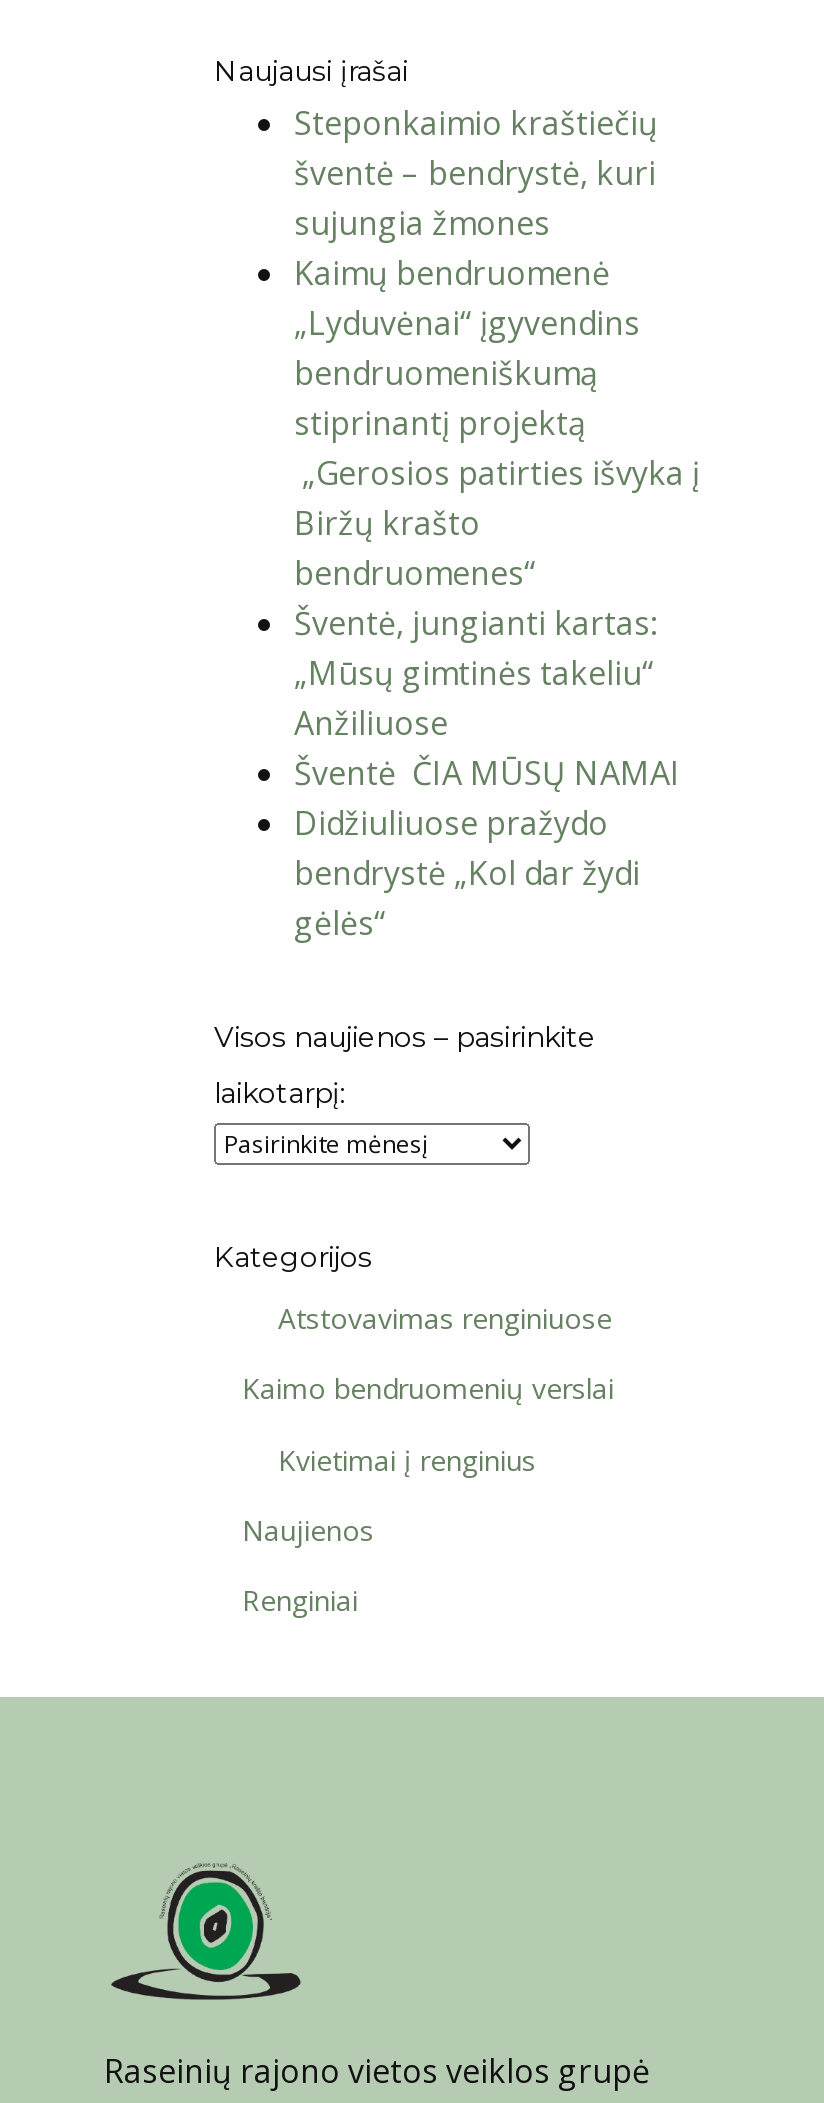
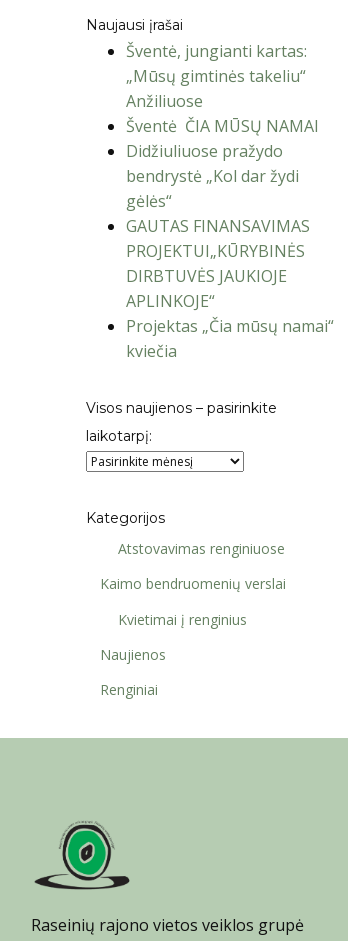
- Steponkaimio kraštiečių
- šventė – bendrystė, kuri
- sujungia žmones
- Kaimų bendruomenė
- „Lyduvėnai“ įgyvendins
- bendruomeniškumą
- stiprinantį projektą
- „Gerosios patirties išvyka į
- Biržų krašto
- bendruomenes“

moved up: Šventė, jungianti kartas: | „Mūsų gimtinės takeliu“ | Anžiliuose | Šventė ČIA MŪSŲ NAMAI | Didžiuliuose pražydo | bendrystė „Kol dar žydi | gėlės“

+ GAUTAS FINANSAVIMAS
+ PROJEKTUI„KŪRYBINĖS
+ DIRBTUVĖS JAUKIOJE
+ APLINKOJE“
+ Projektas „Čia mūsų namai“
+ kviečia
